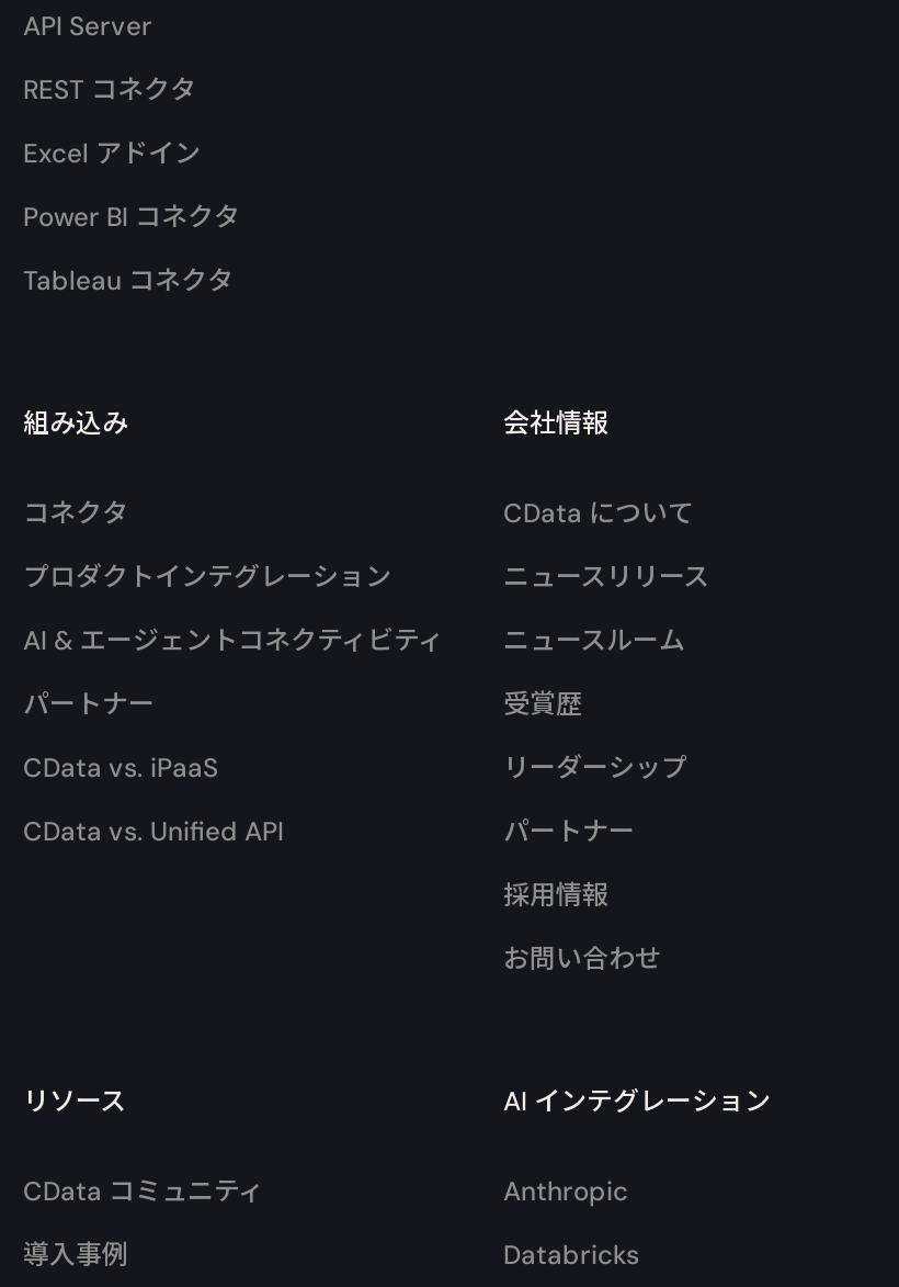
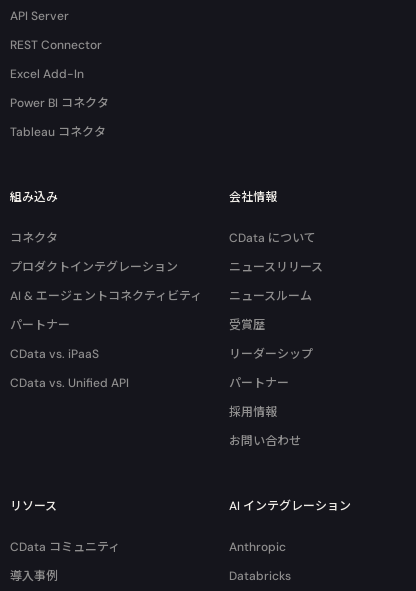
- REST コネクタ
+ REST Connector

- Excel アドイン
+ Excel Add-In
